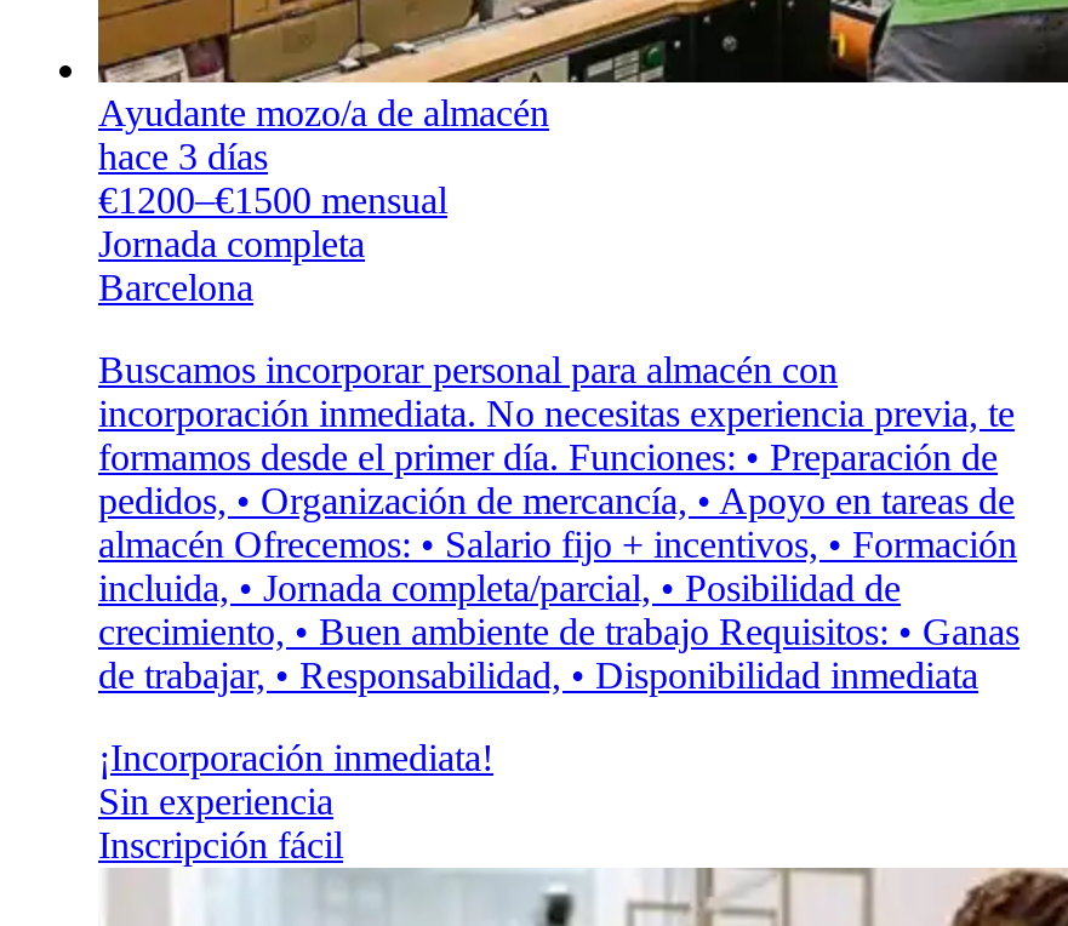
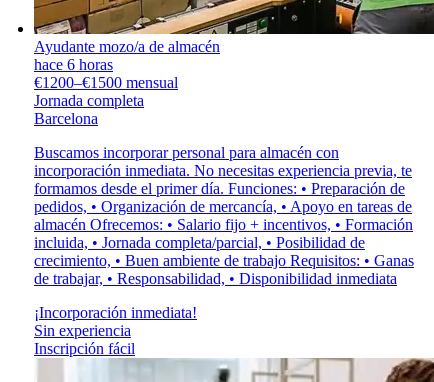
- hace 3 días
+ hace 6 horas
